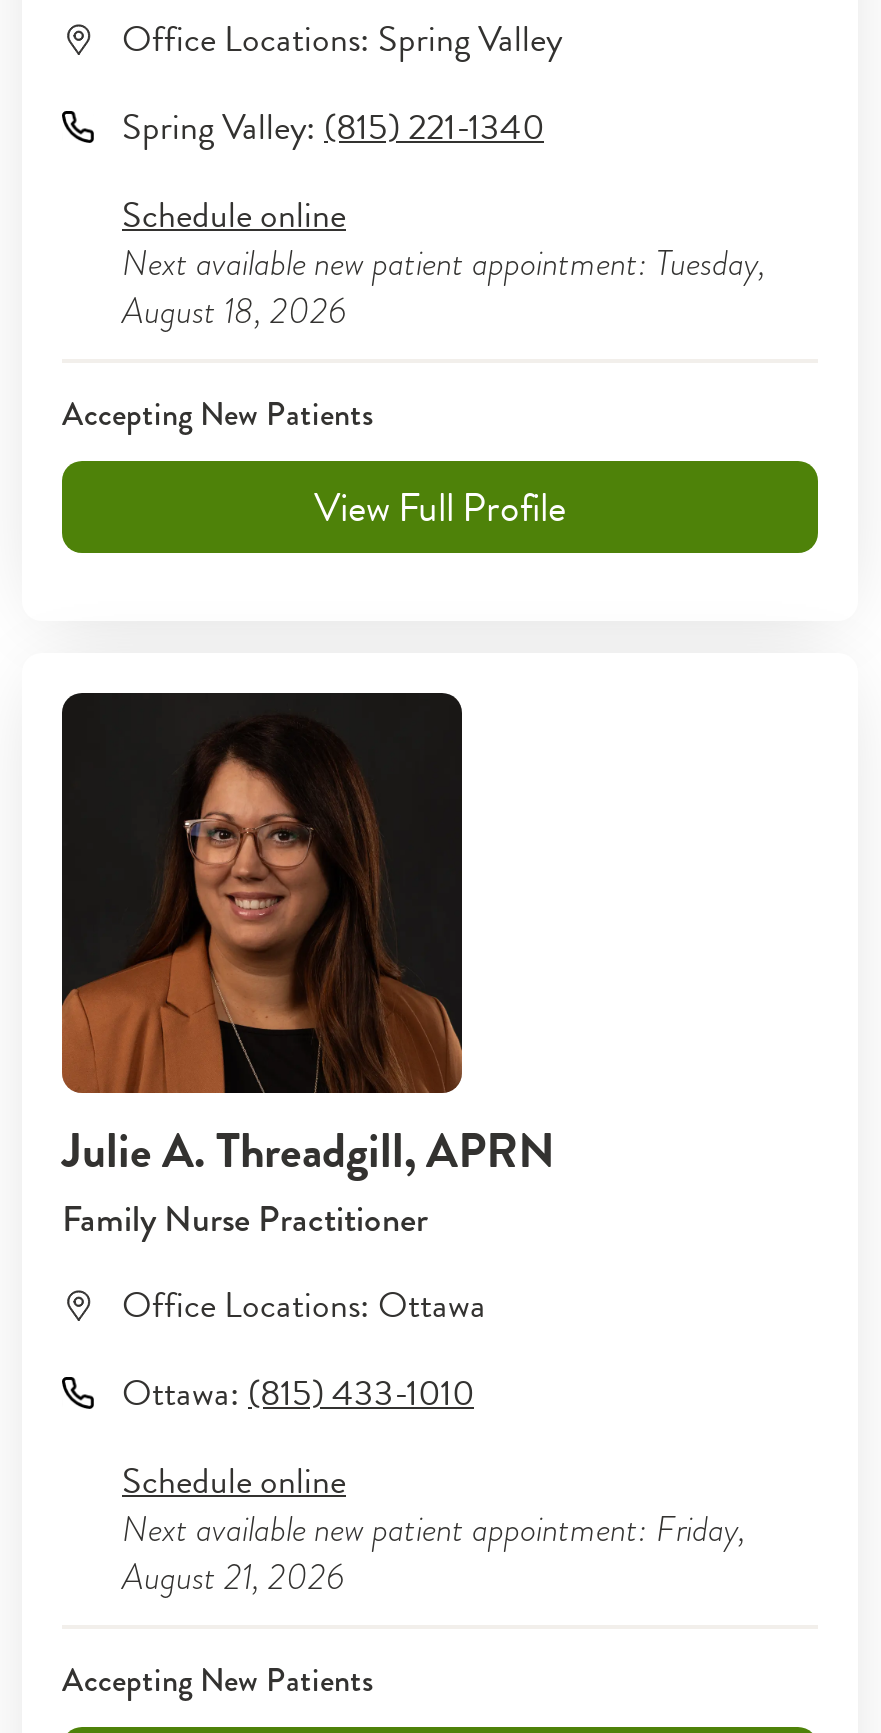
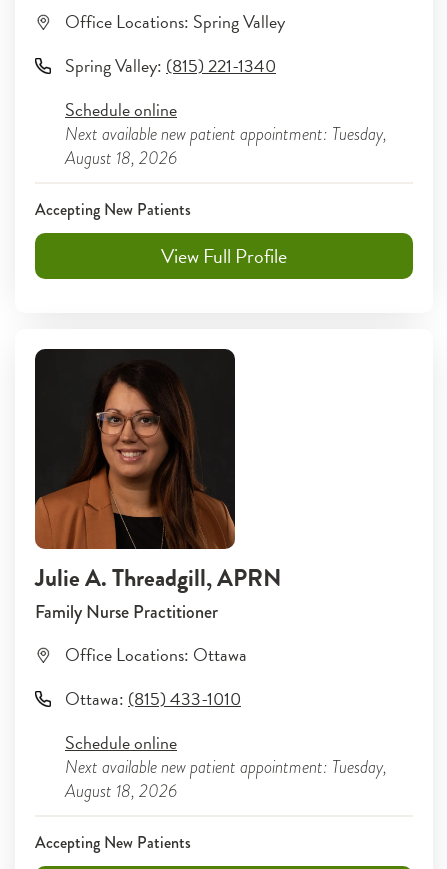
- Next available new patient appointment: Friday,
+ Next available new patient appointment: Tuesday,

- August 21, 2026
+ August 18, 2026
